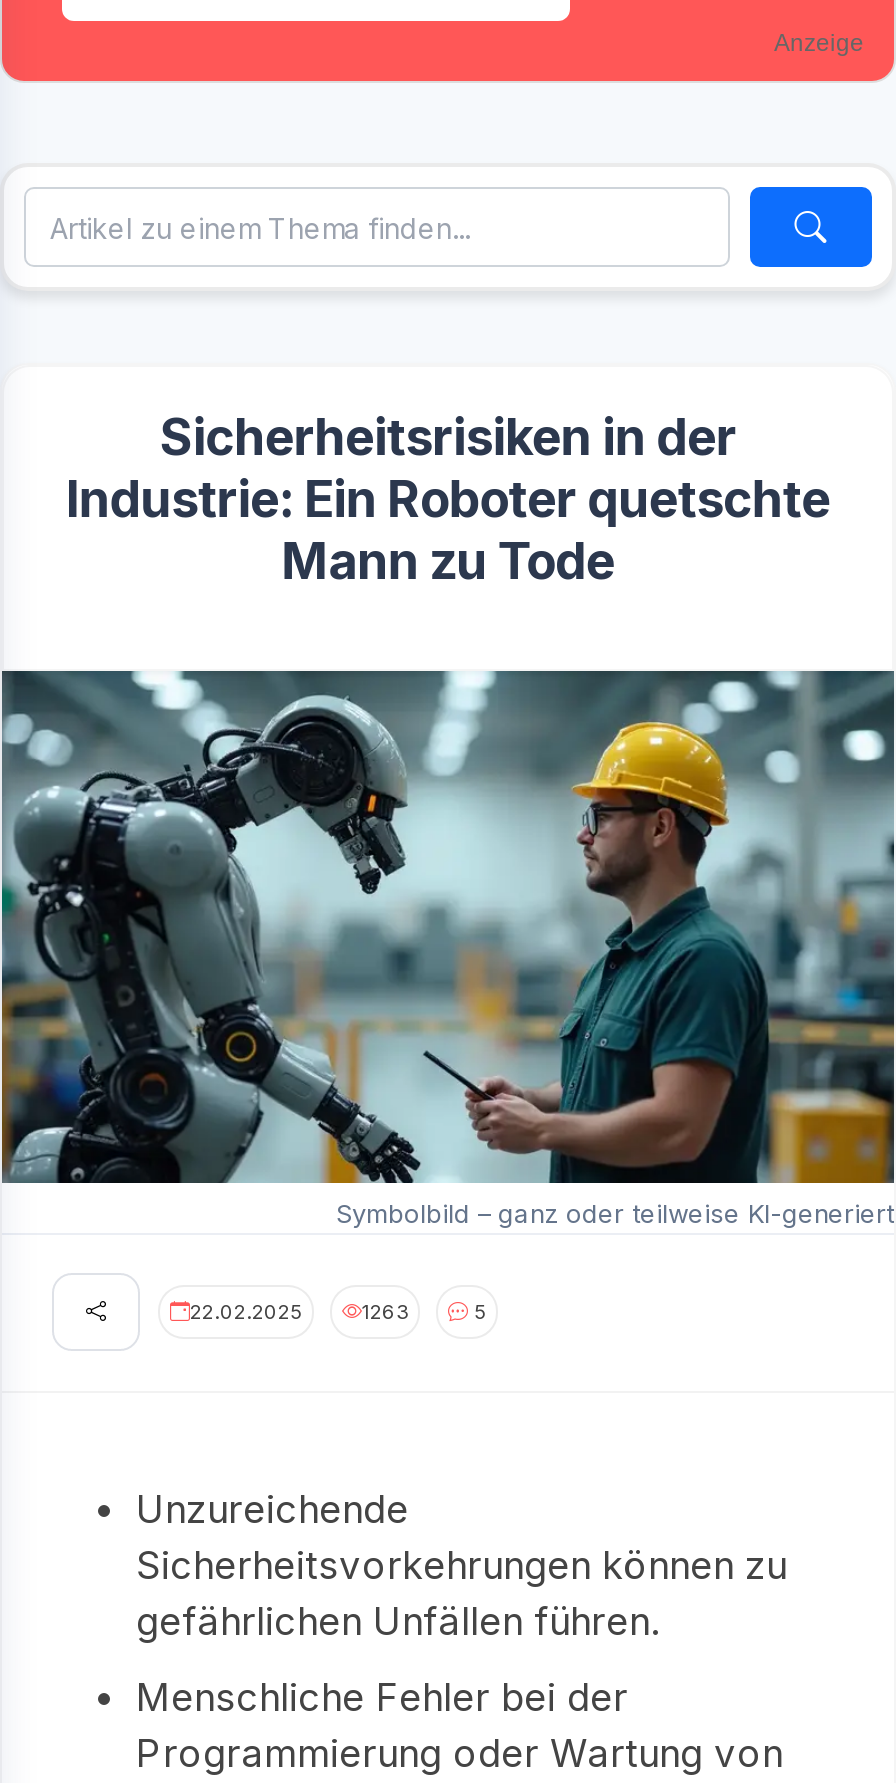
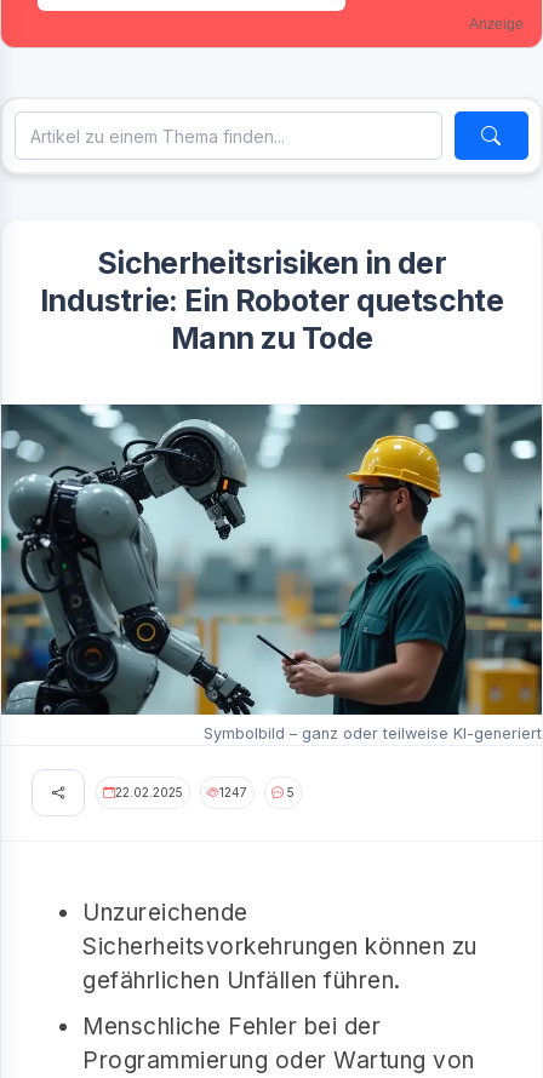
- 1263
+ 1247
